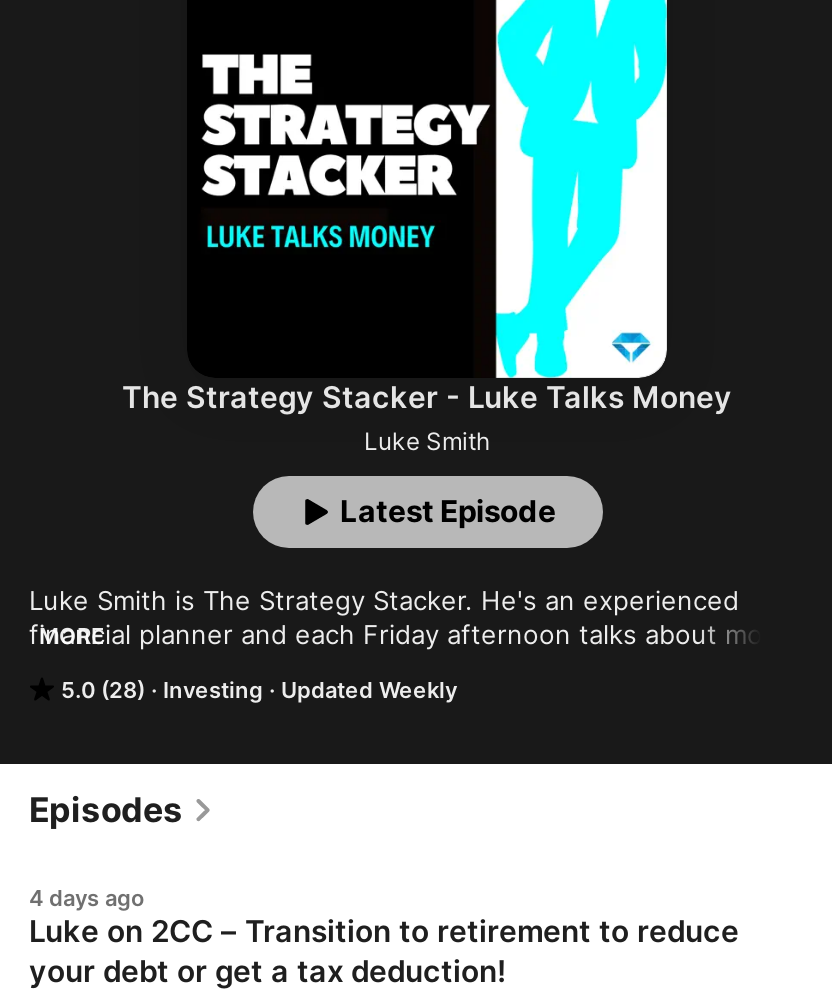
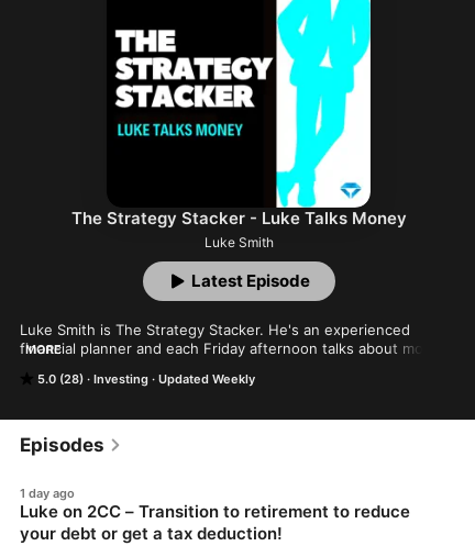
- 4 days ago
+ 1 day ago
